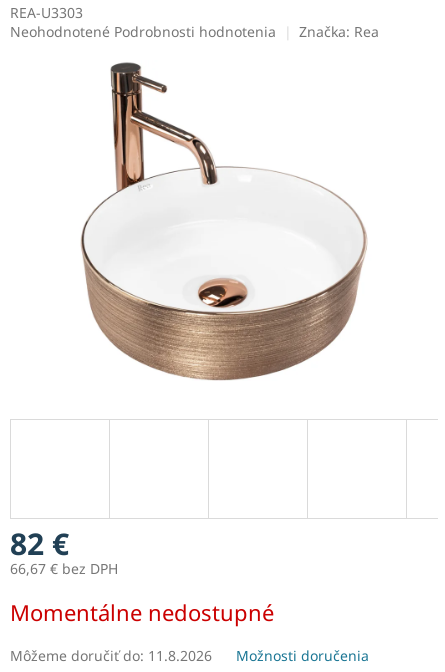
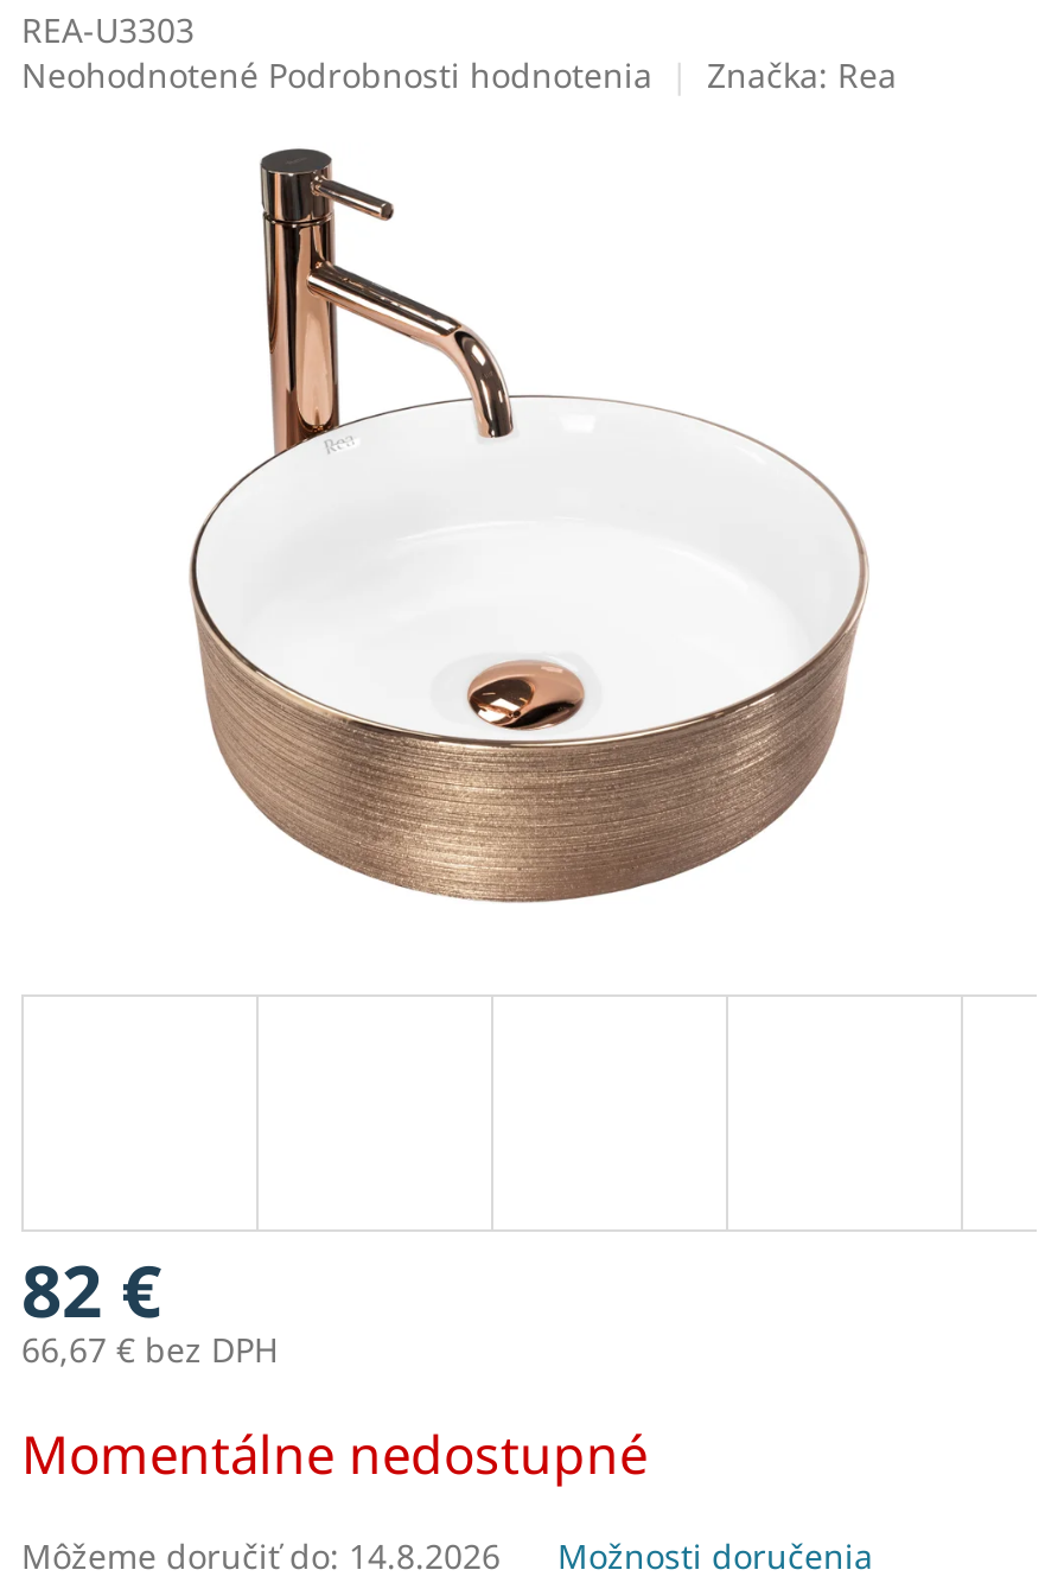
- Môžeme doručiť do: 11.8.2026
+ Môžeme doručiť do: 14.8.2026
